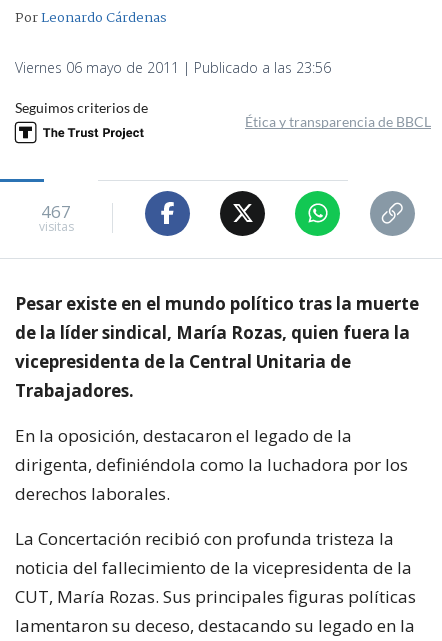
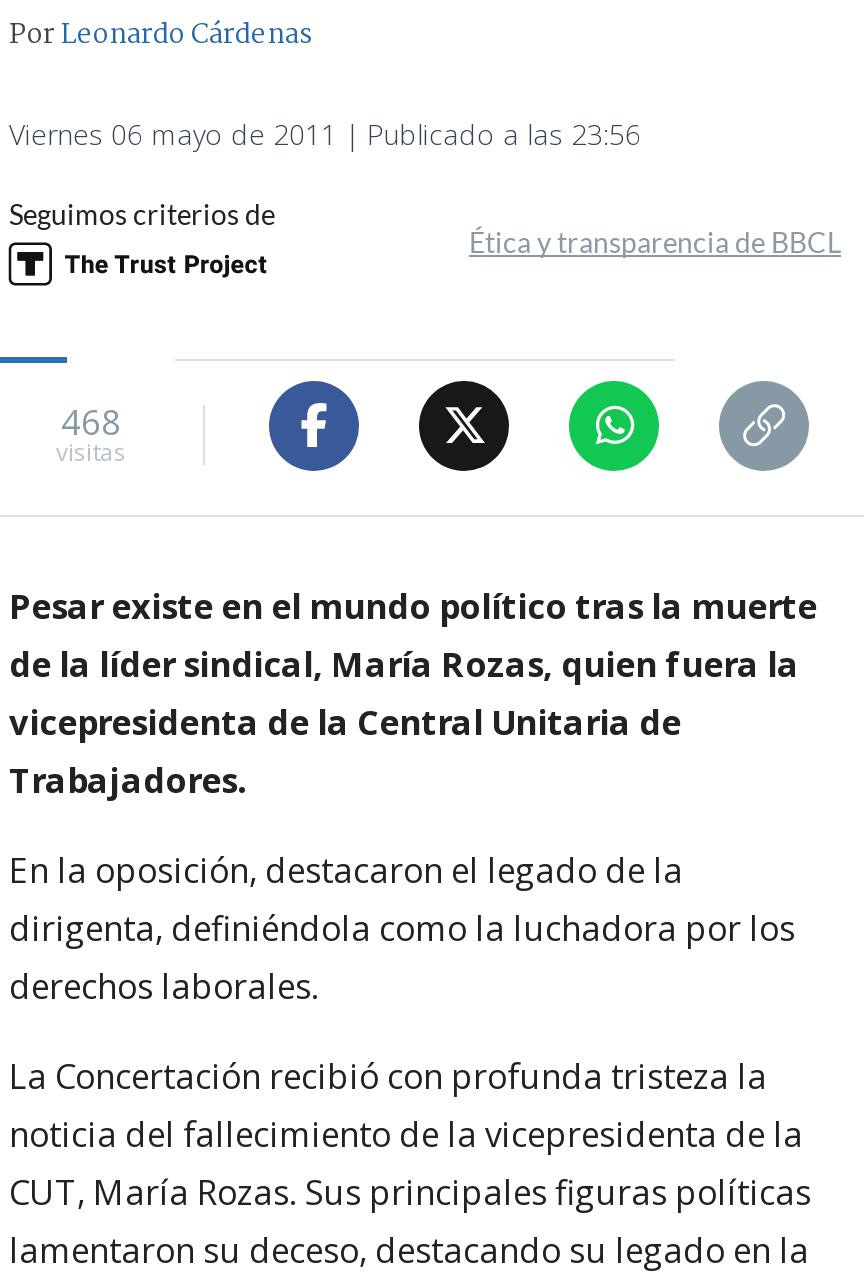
- 467
+ 468
